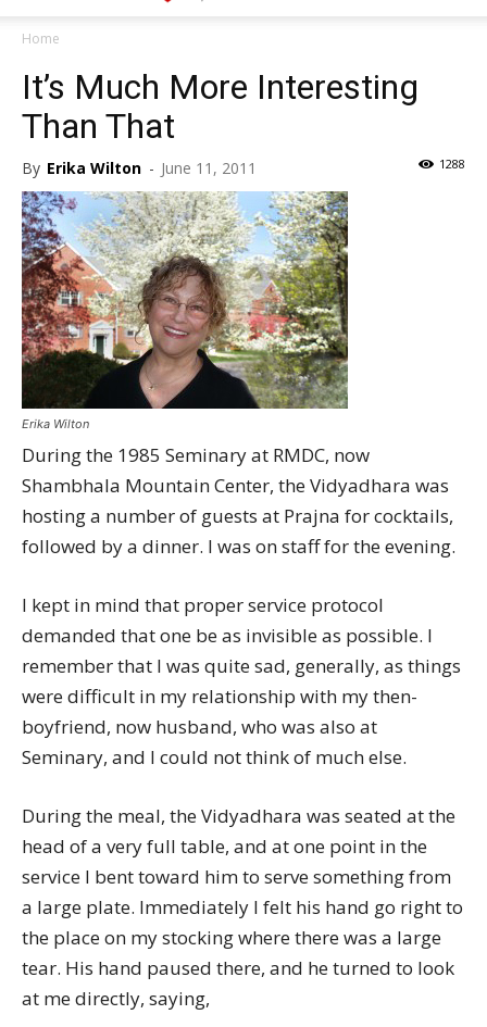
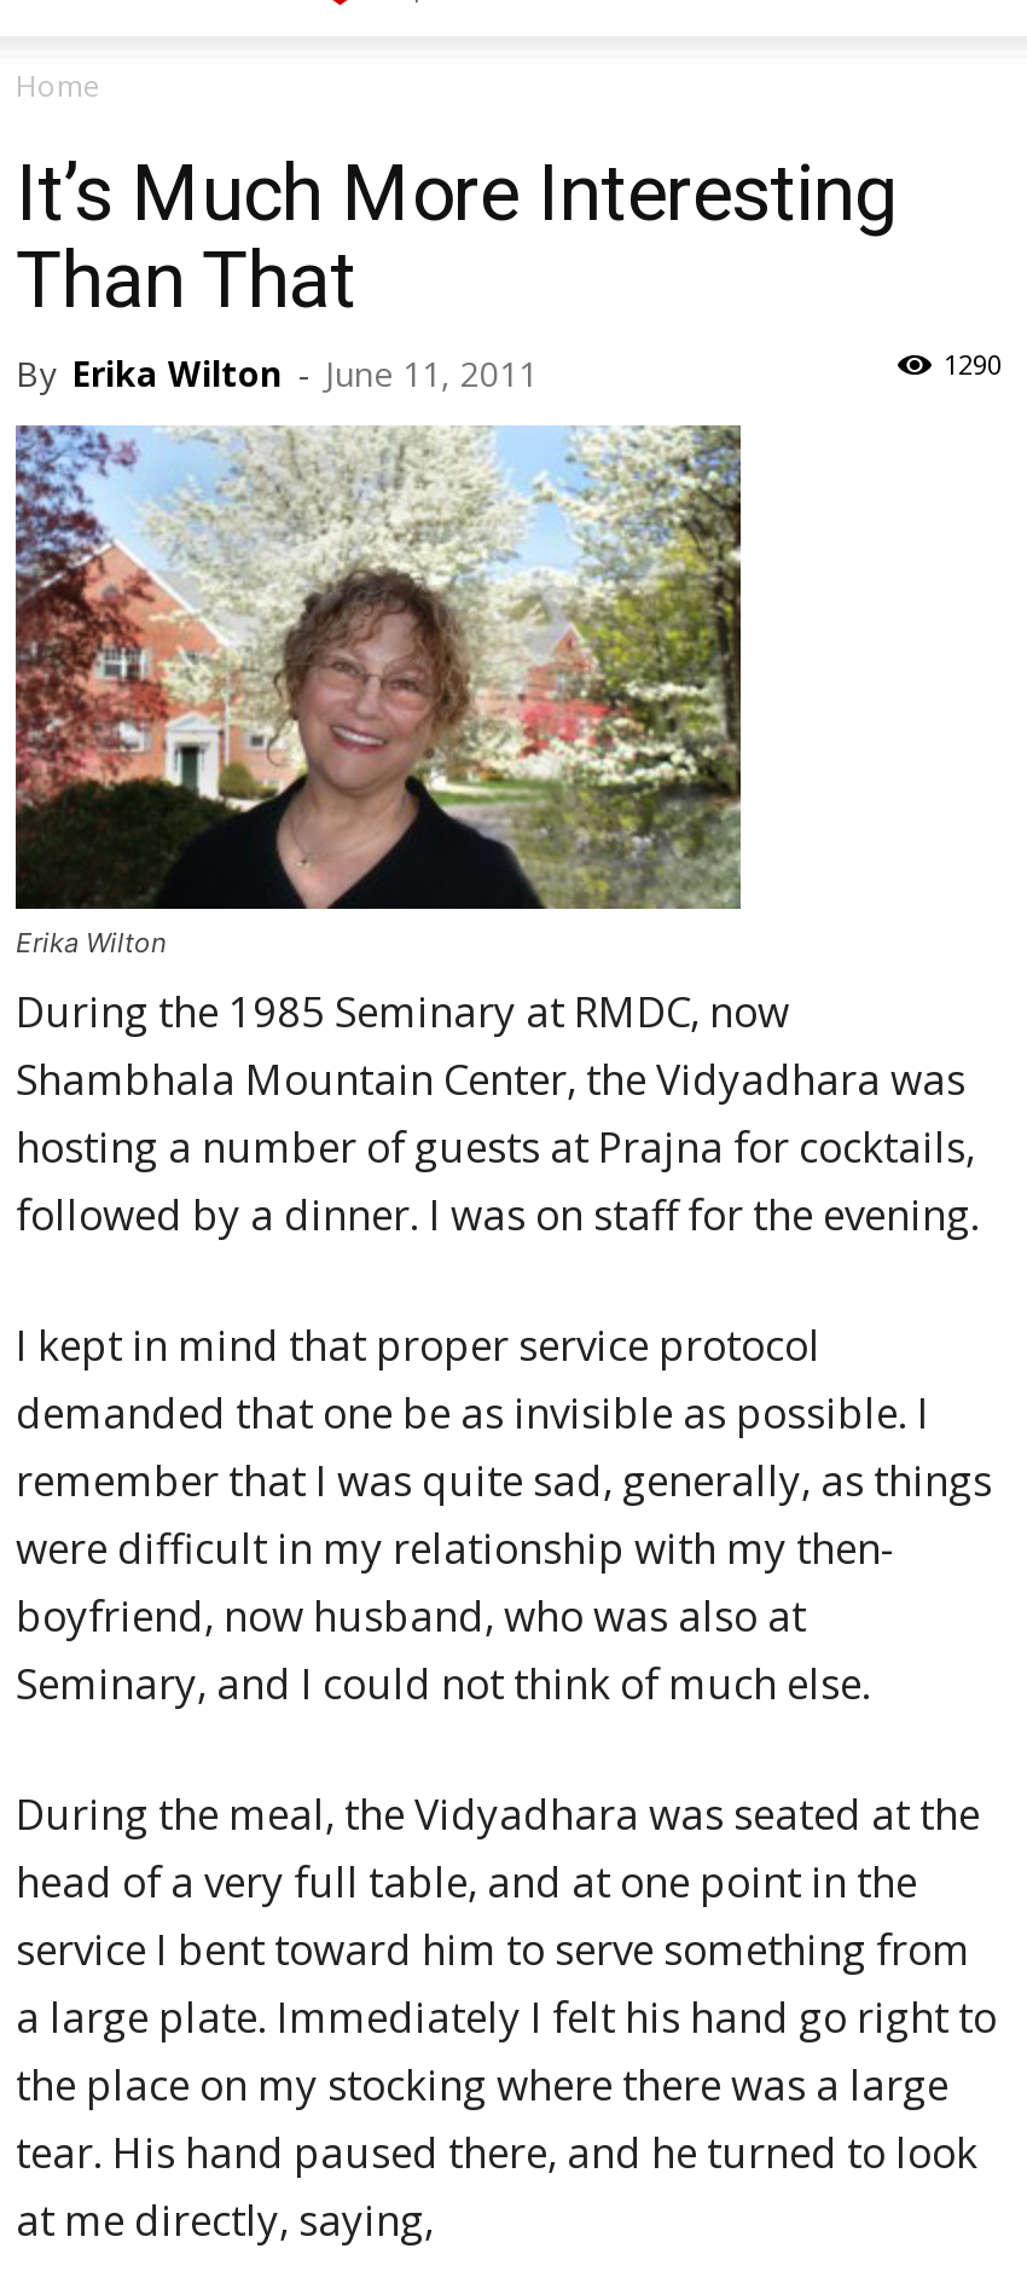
- 1288
+ 1290
